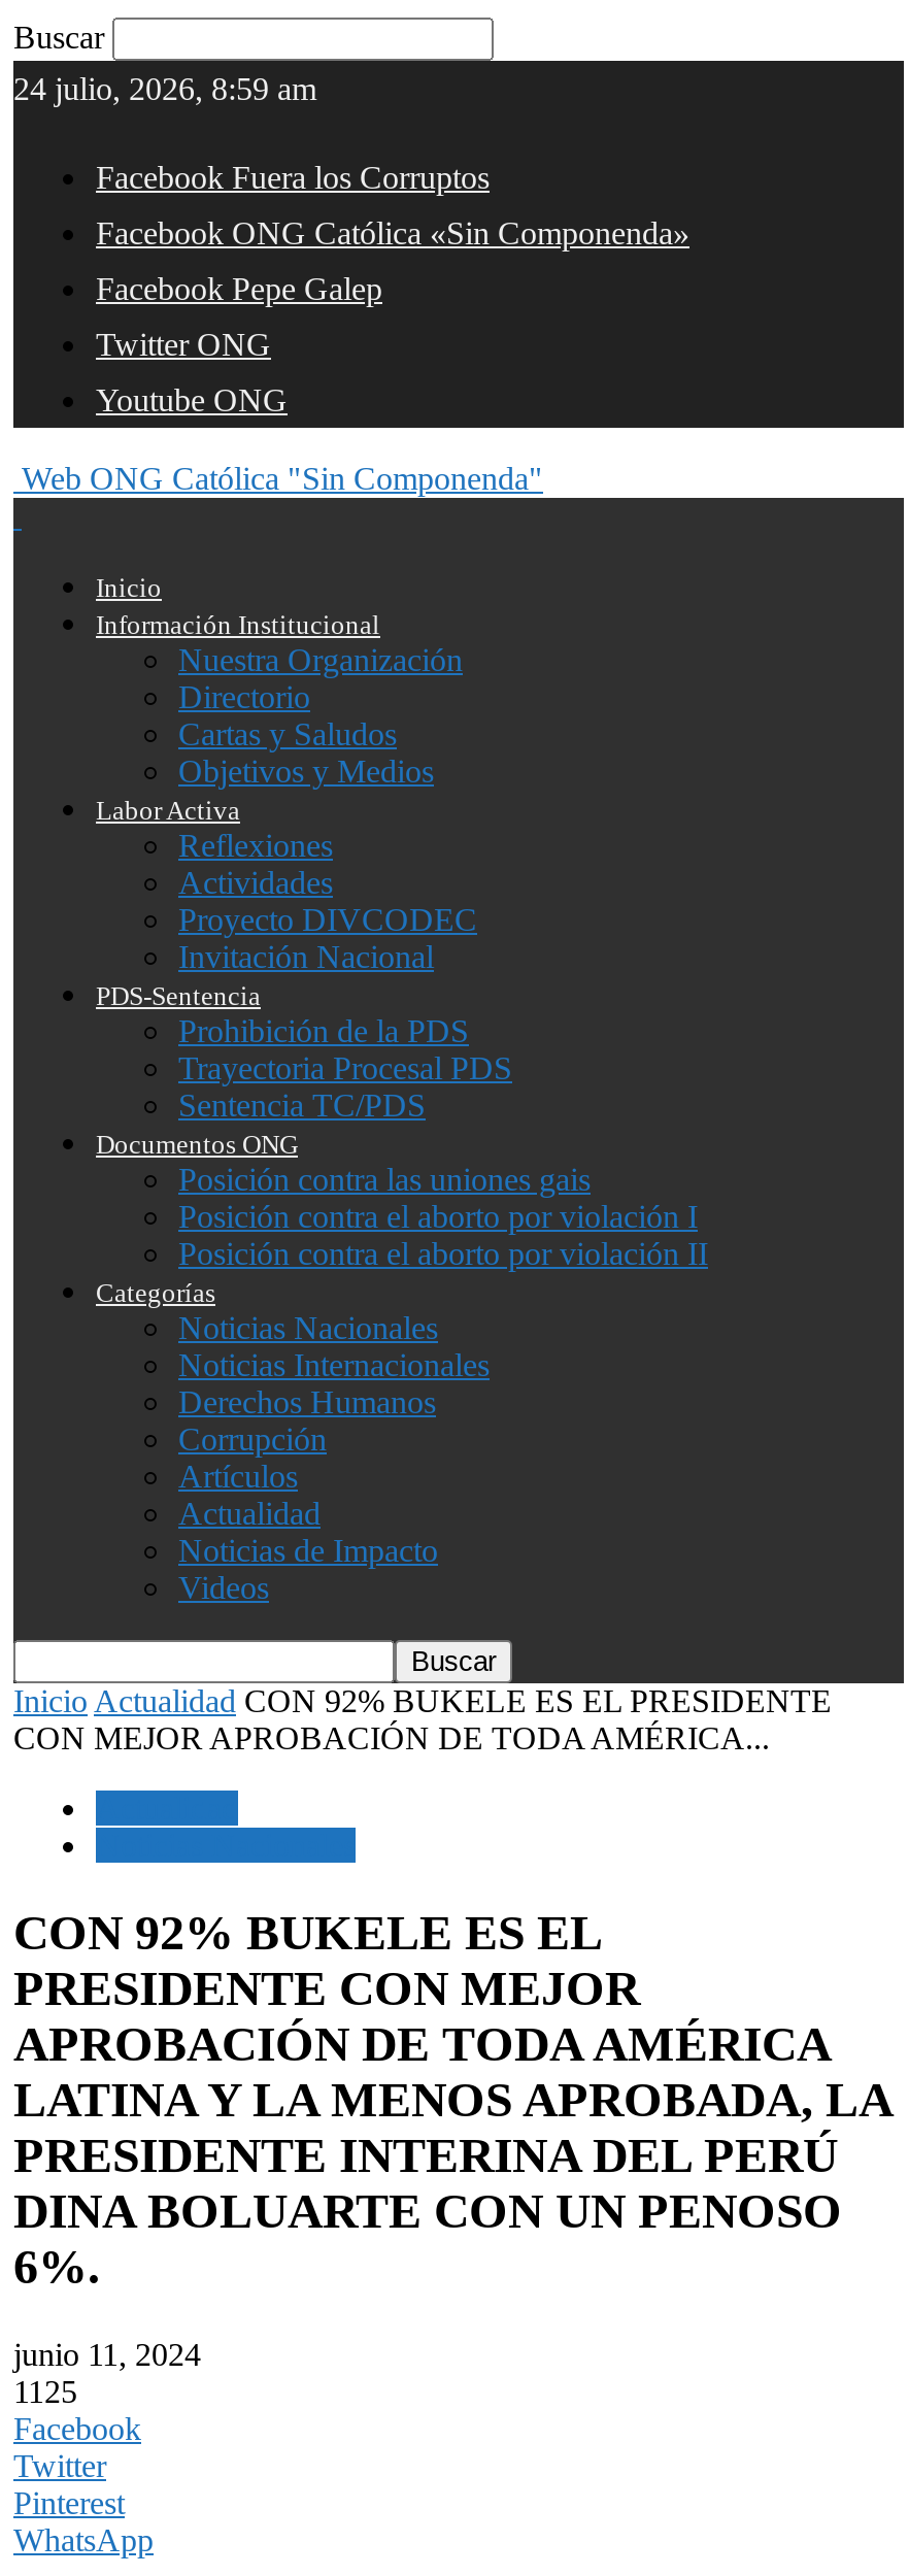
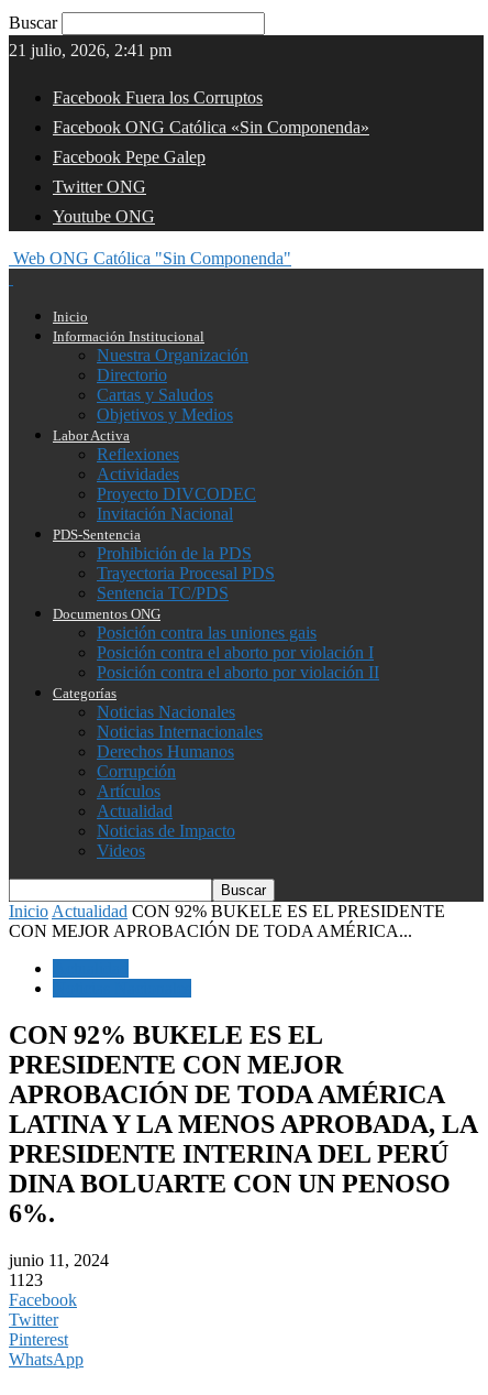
- 24 julio, 2026, 8:59 am
+ 21 julio, 2026, 2:41 pm

- 1125
+ 1123
